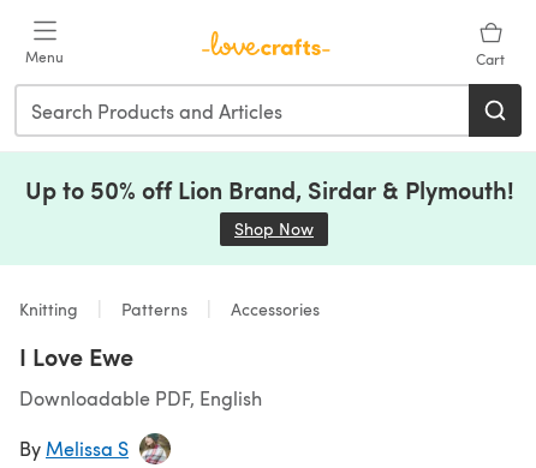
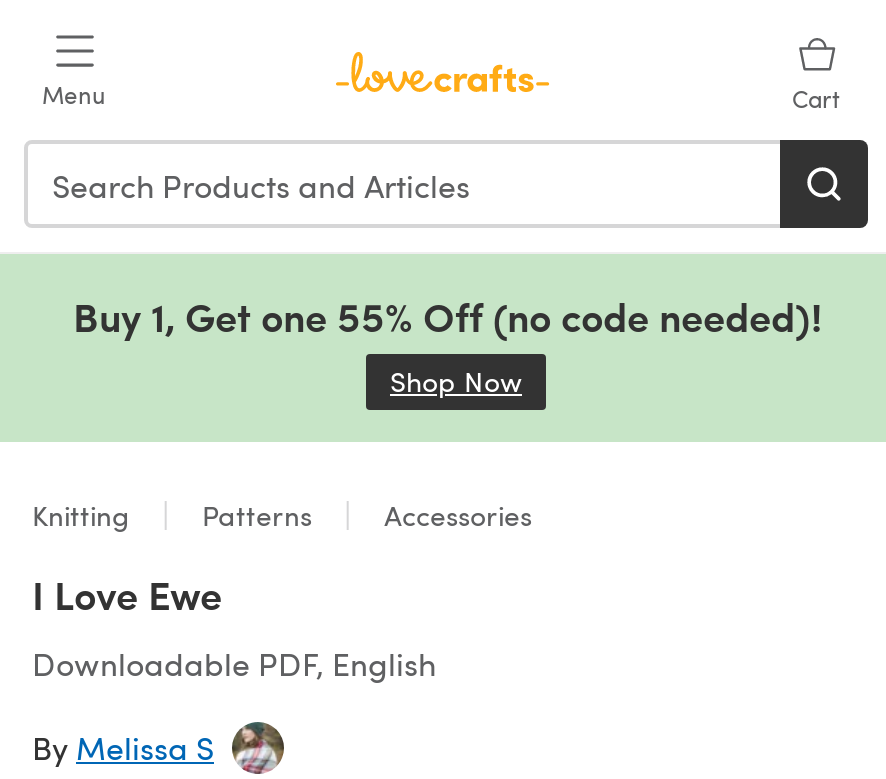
- Up to 50% off Lion Brand, Sirdar & Plymouth!
+ Buy 1, Get one 55% Off (no code needed)!
